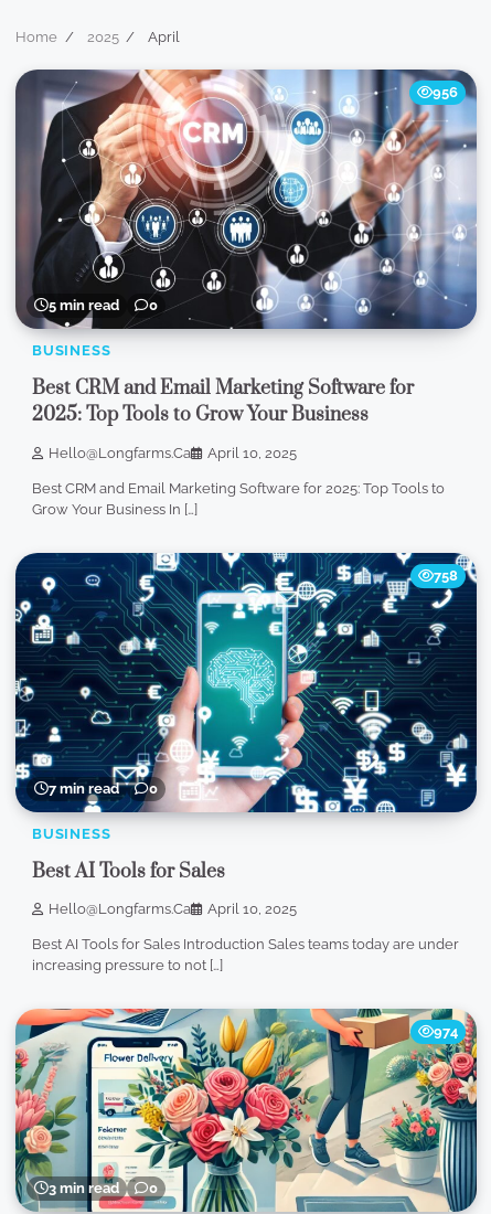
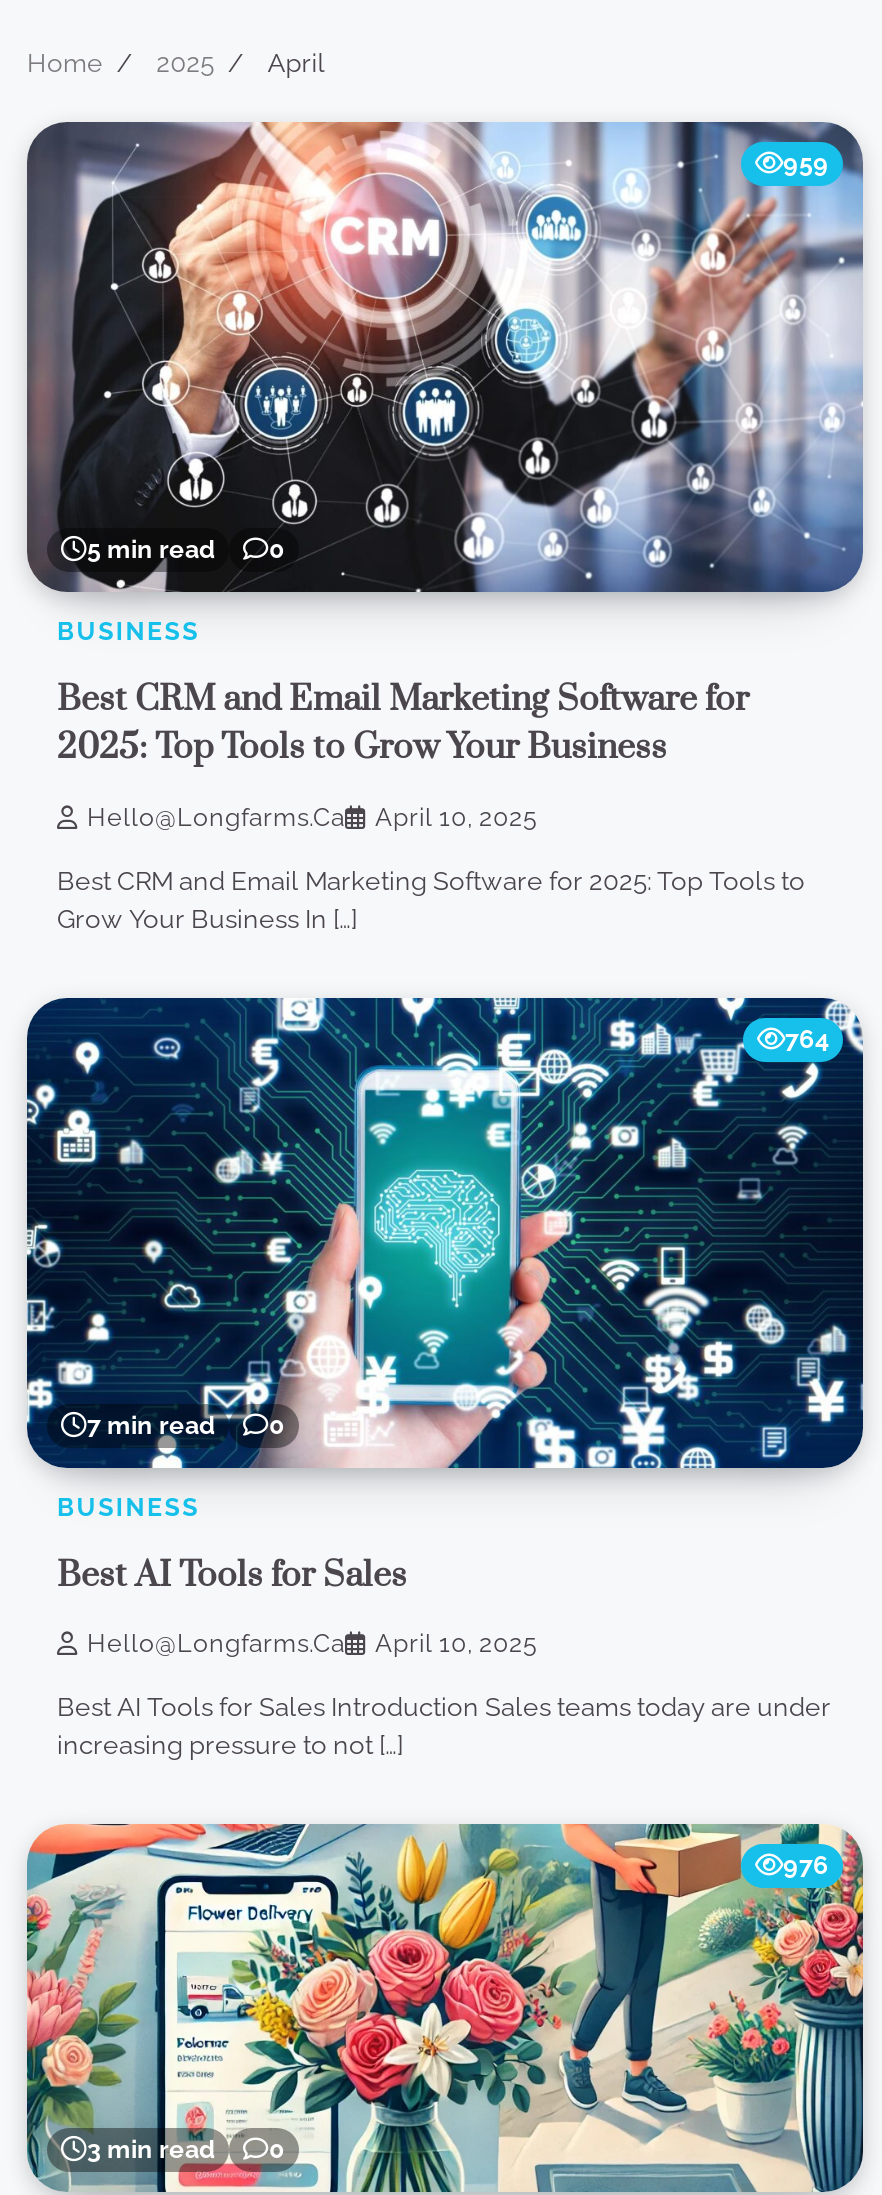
- 956
+ 959

- 758
+ 764

- 974
+ 976
